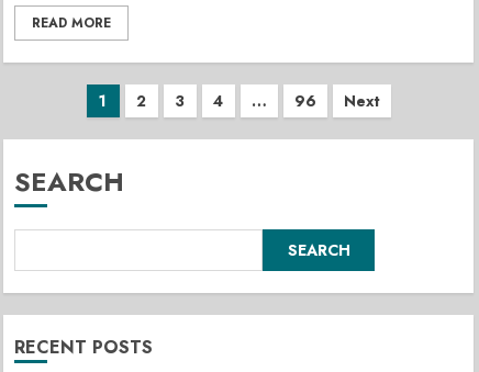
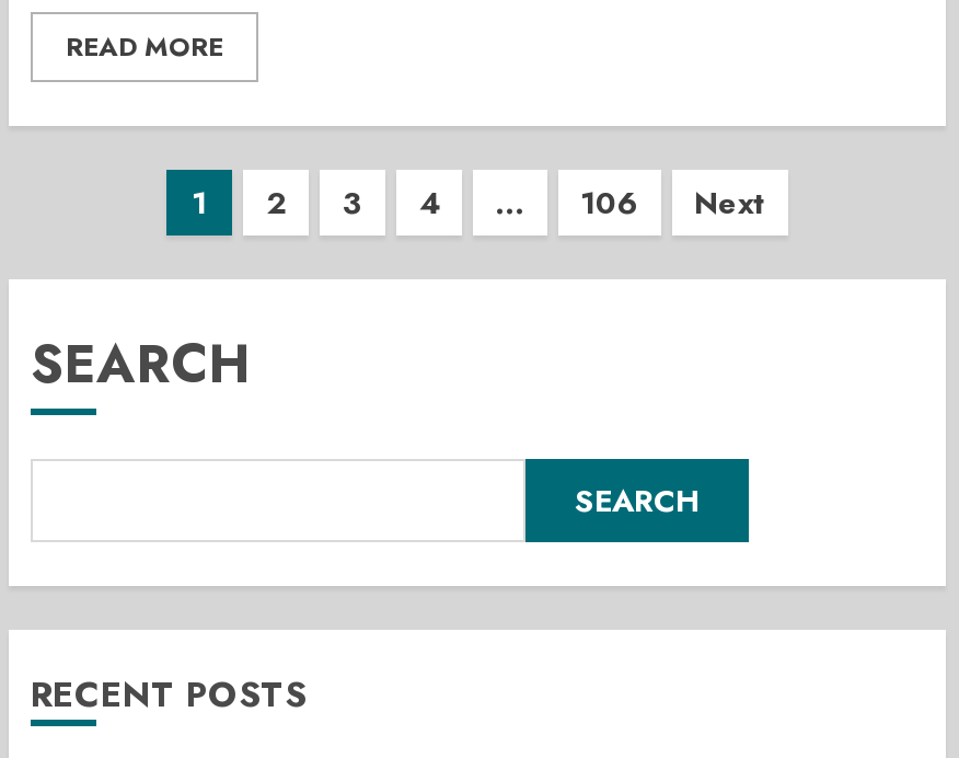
- 96
+ 106
